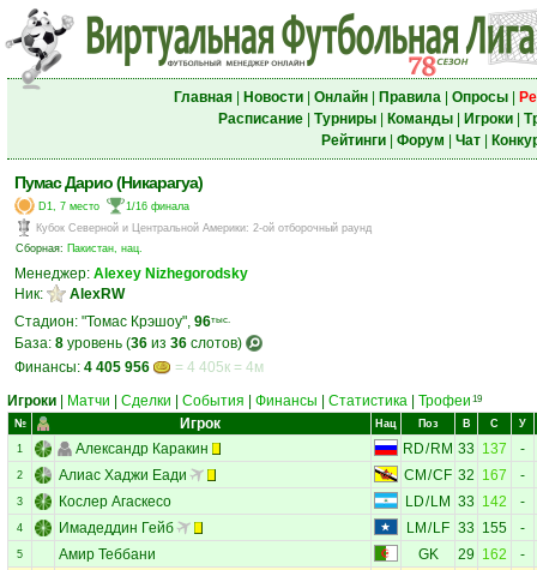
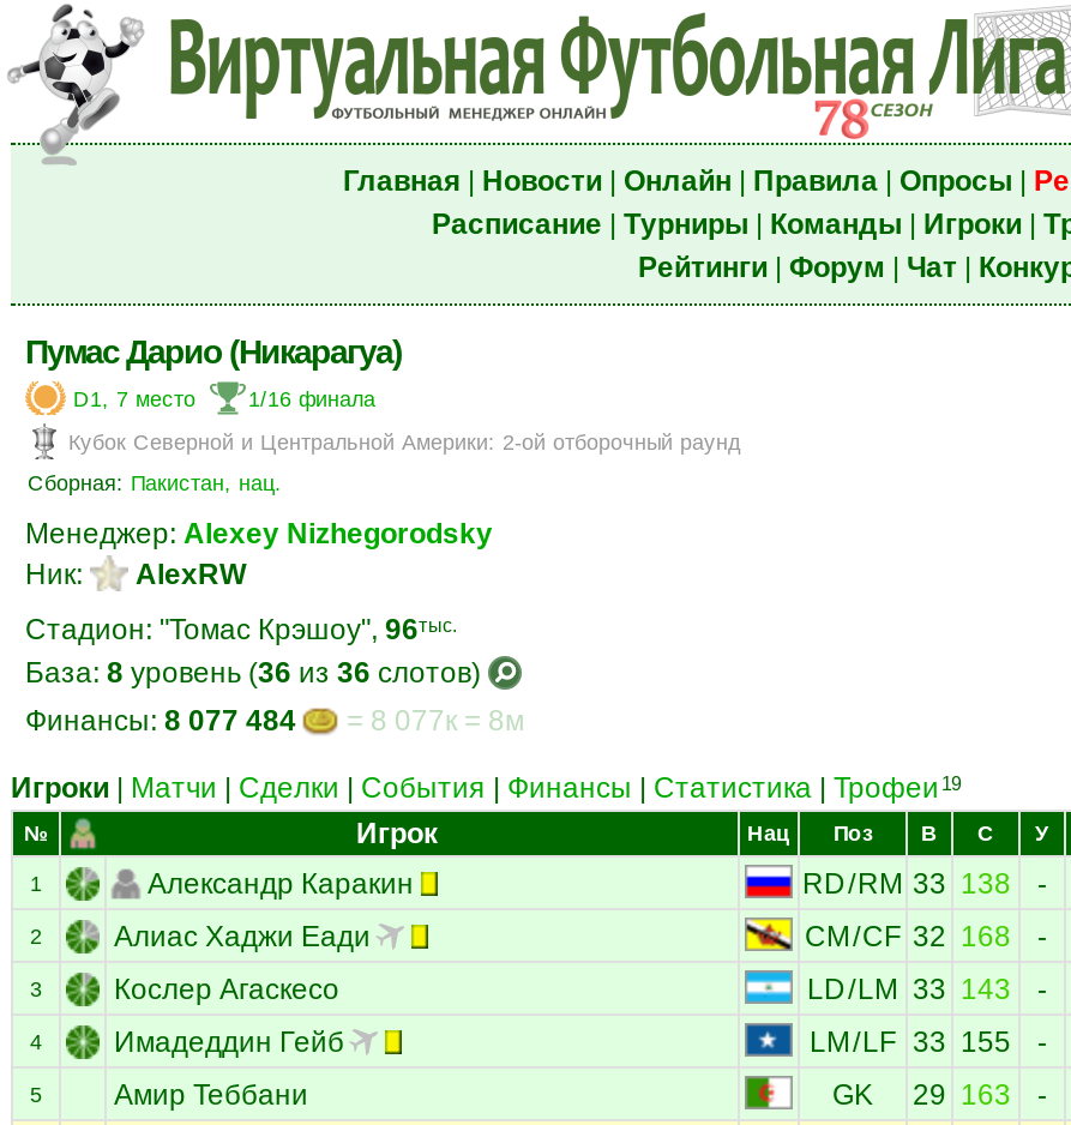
- Финансы: 4 405 956
- = 4 405к = 4м
+ Финансы: 8 077 484
+ = 8 077к = 8м

- RD/RM 33 137
+ RD/RM 33 138

- CM/CF 32 167
+ CM/CF 32 168

- LD/LM 33 142
+ LD/LM 33 143

- 29 162
+ 29 163
